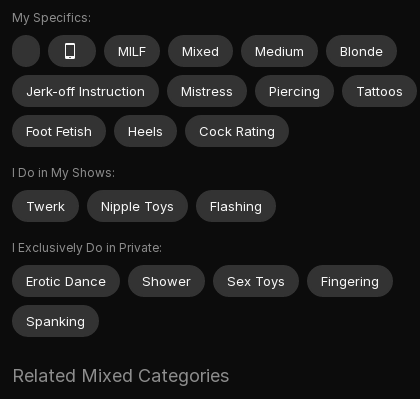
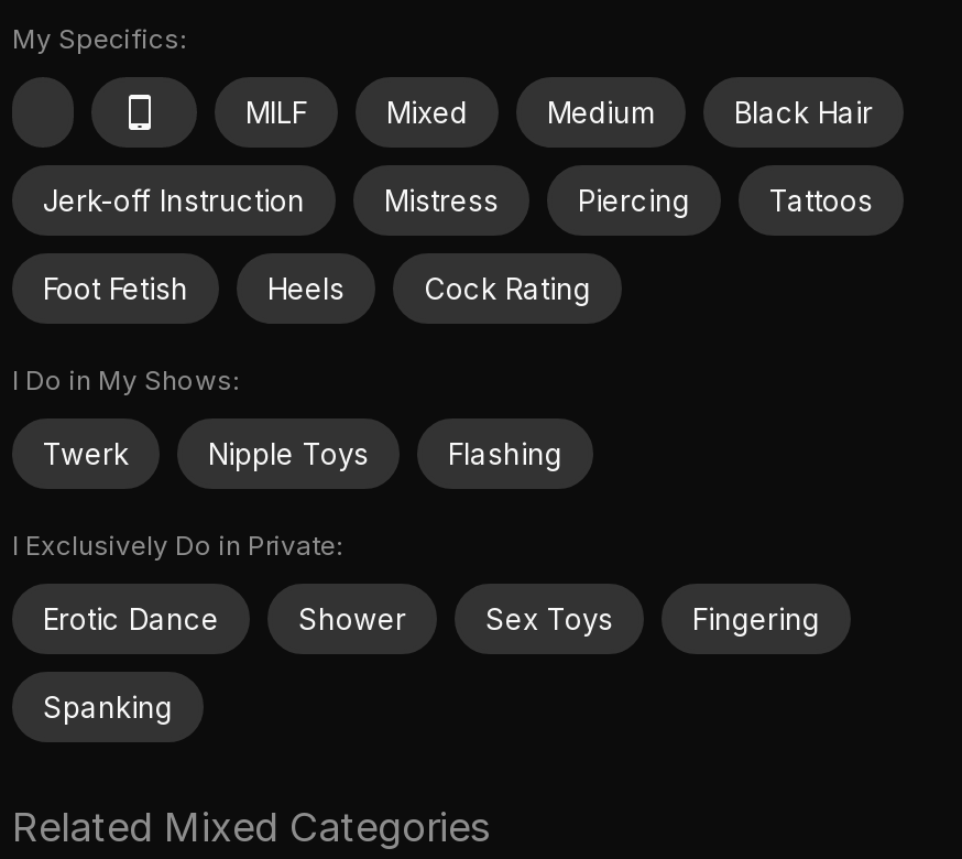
- Blonde
+ Black Hair
